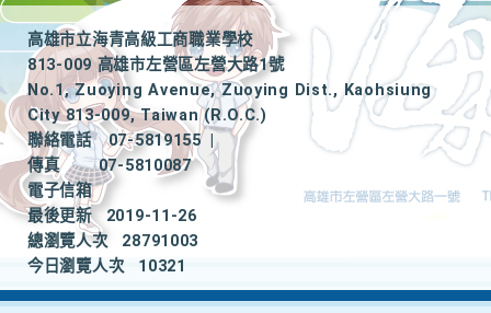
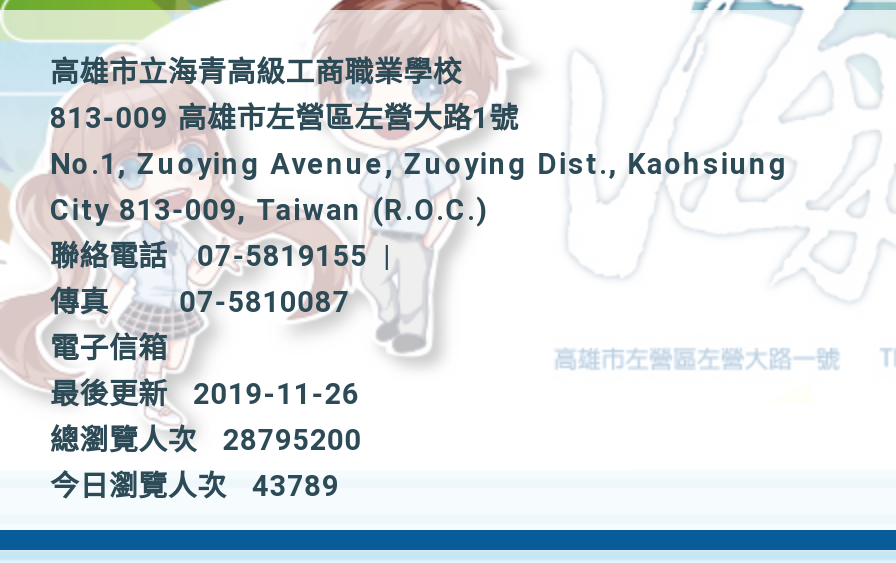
- 總瀏覽人次 28791003
+ 總瀏覽人次 28795200

- 今日瀏覽人次 10321
+ 今日瀏覽人次 43789
